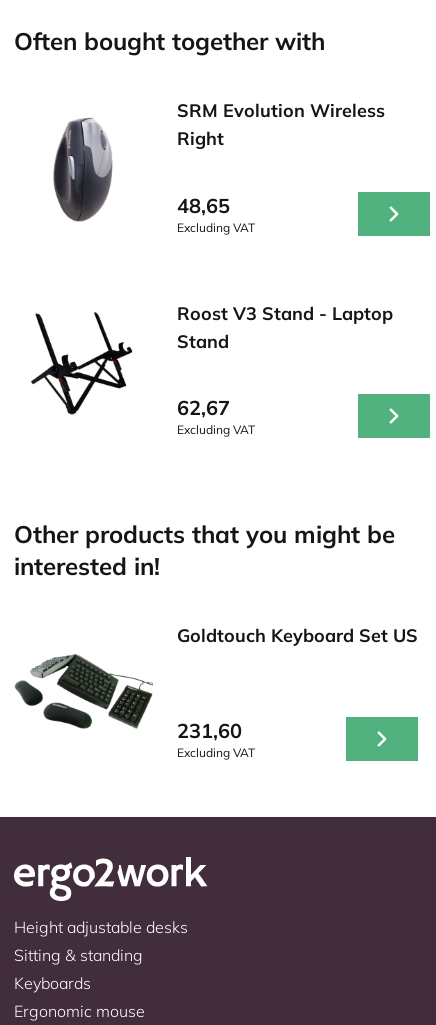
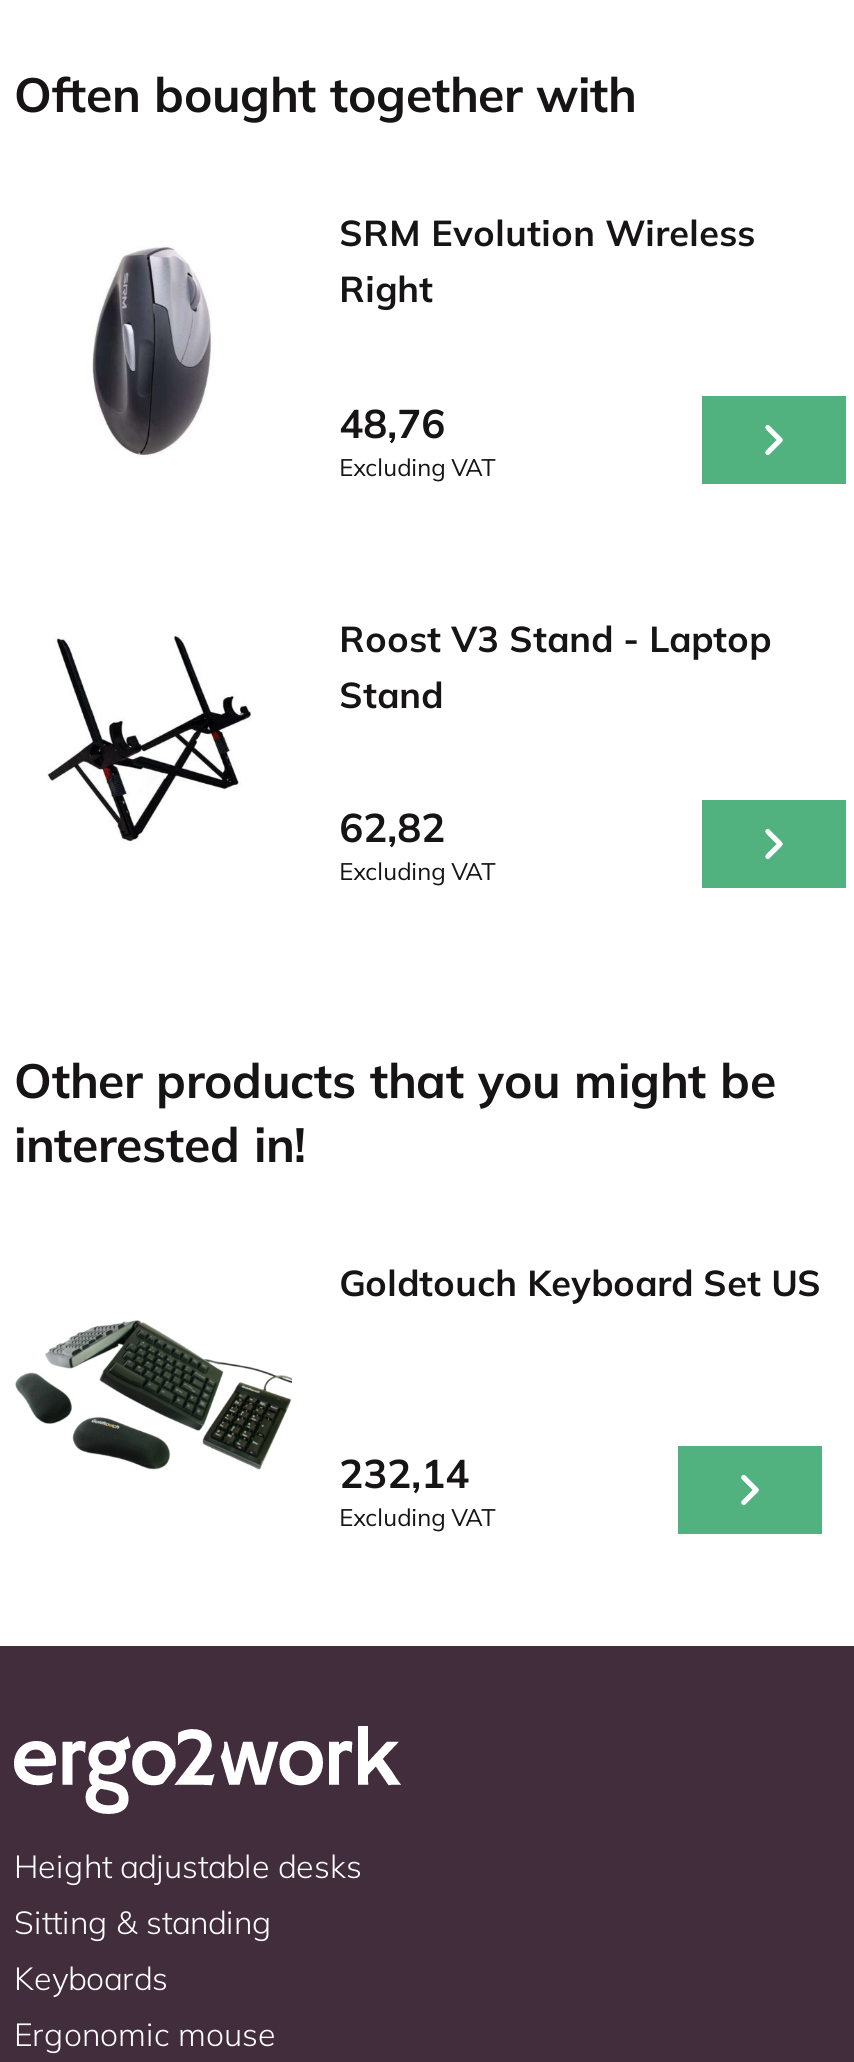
- 48,65
+ 48,76

- 62,67
+ 62,82

- 231,60
+ 232,14
